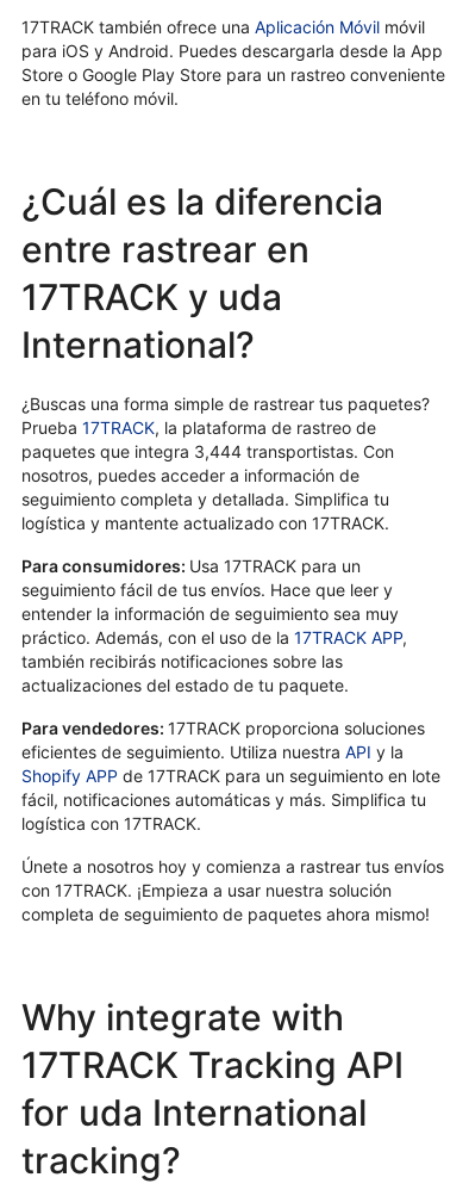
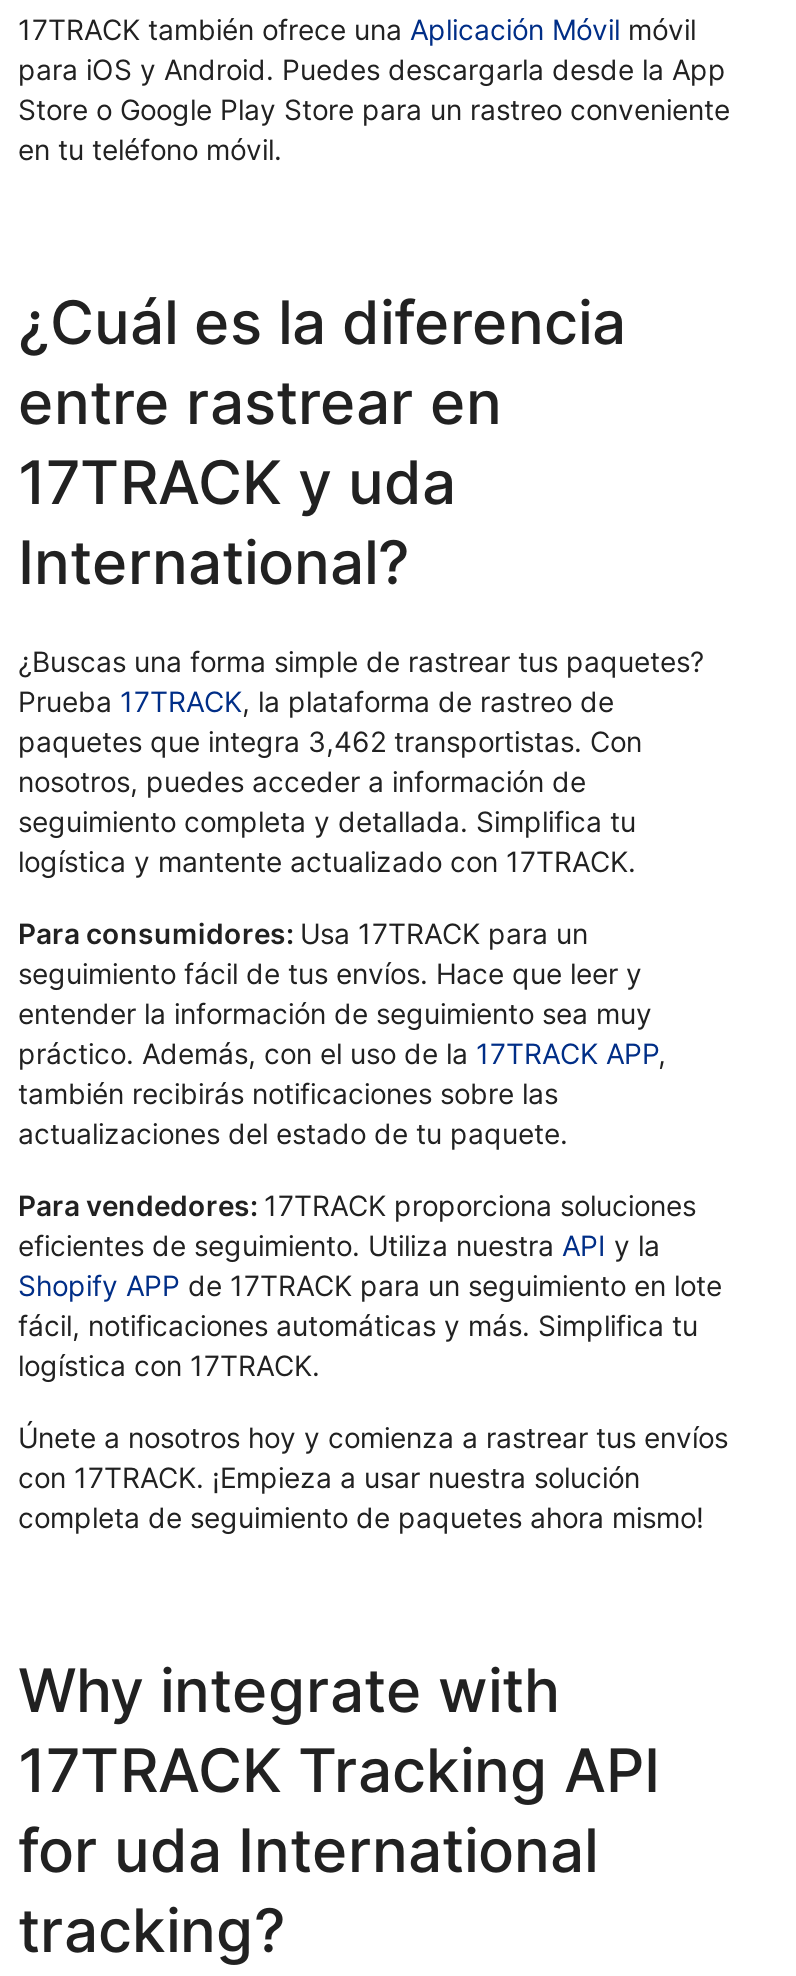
- paquetes que integra 3,444 transportistas. Con
+ paquetes que integra 3,462 transportistas. Con
